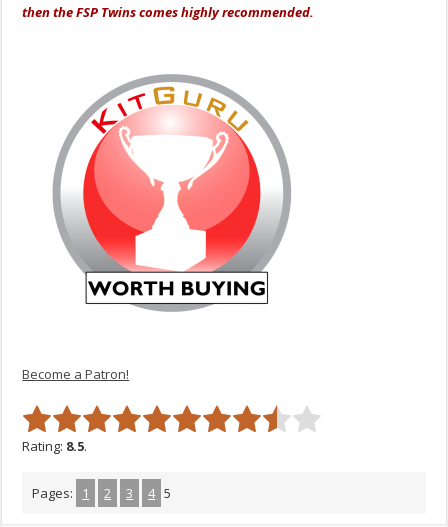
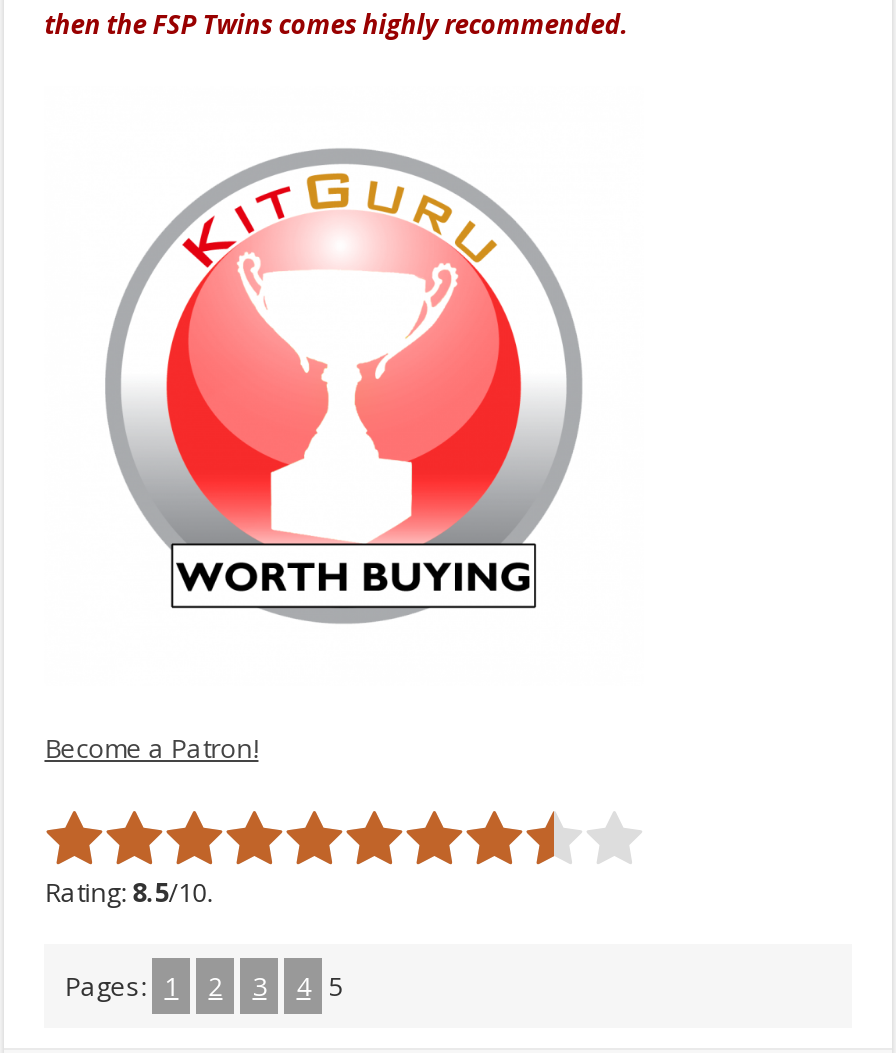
- Rating: 8.5.
+ Rating: 8.5/10.
